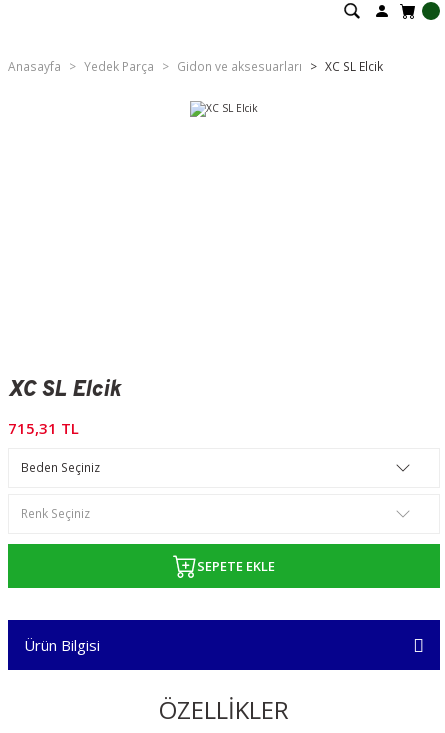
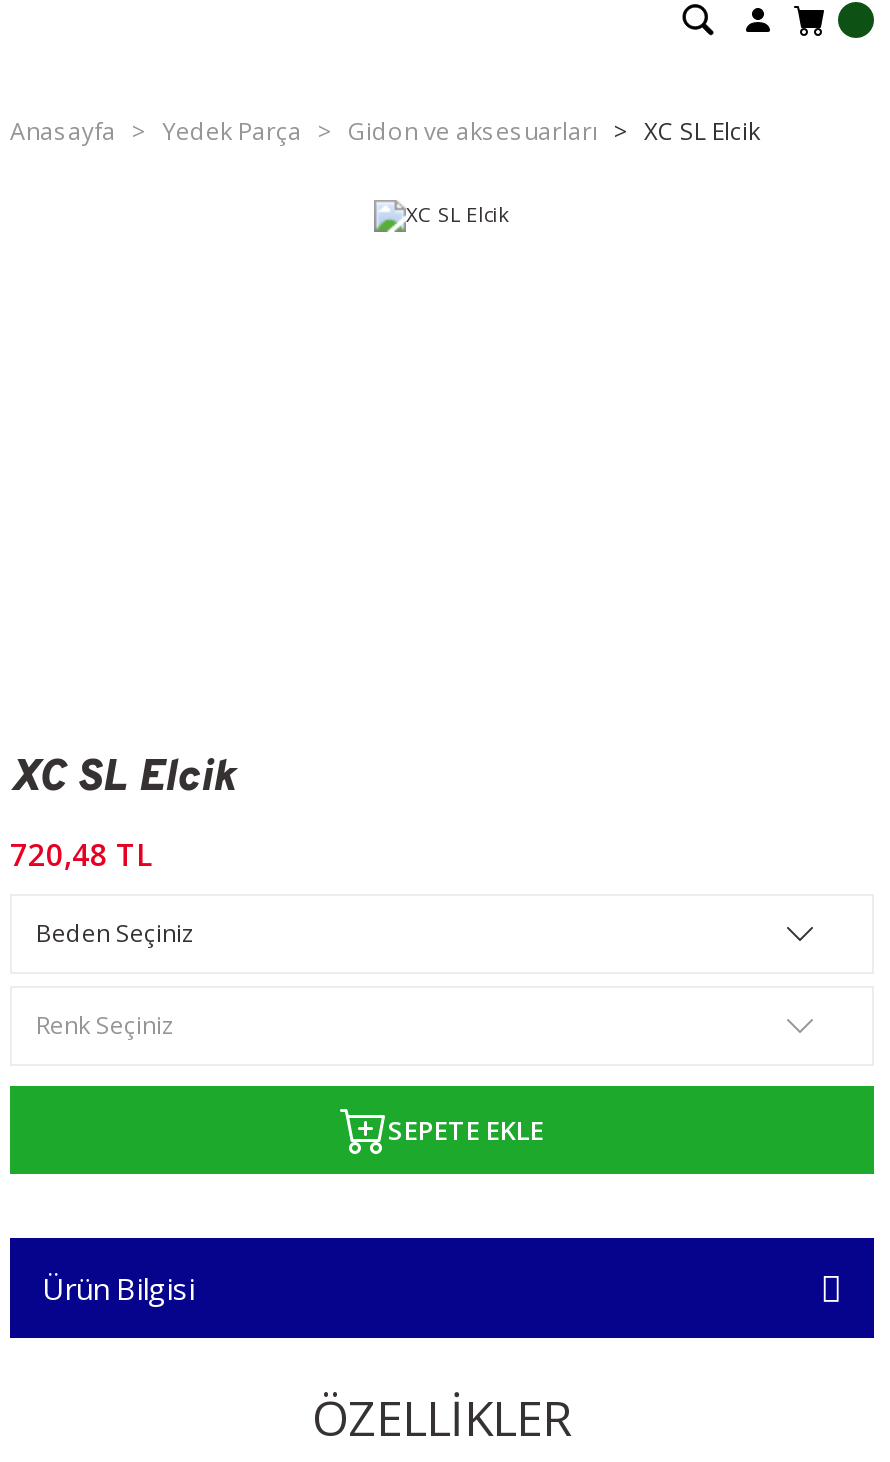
- 715,31 TL
+ 720,48 TL
